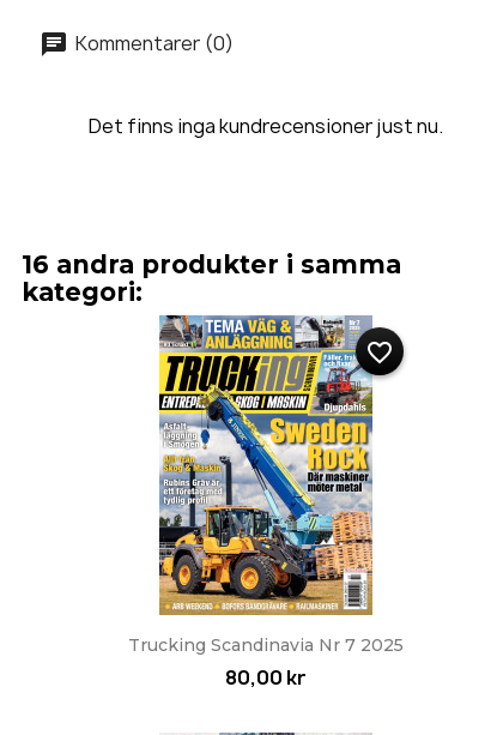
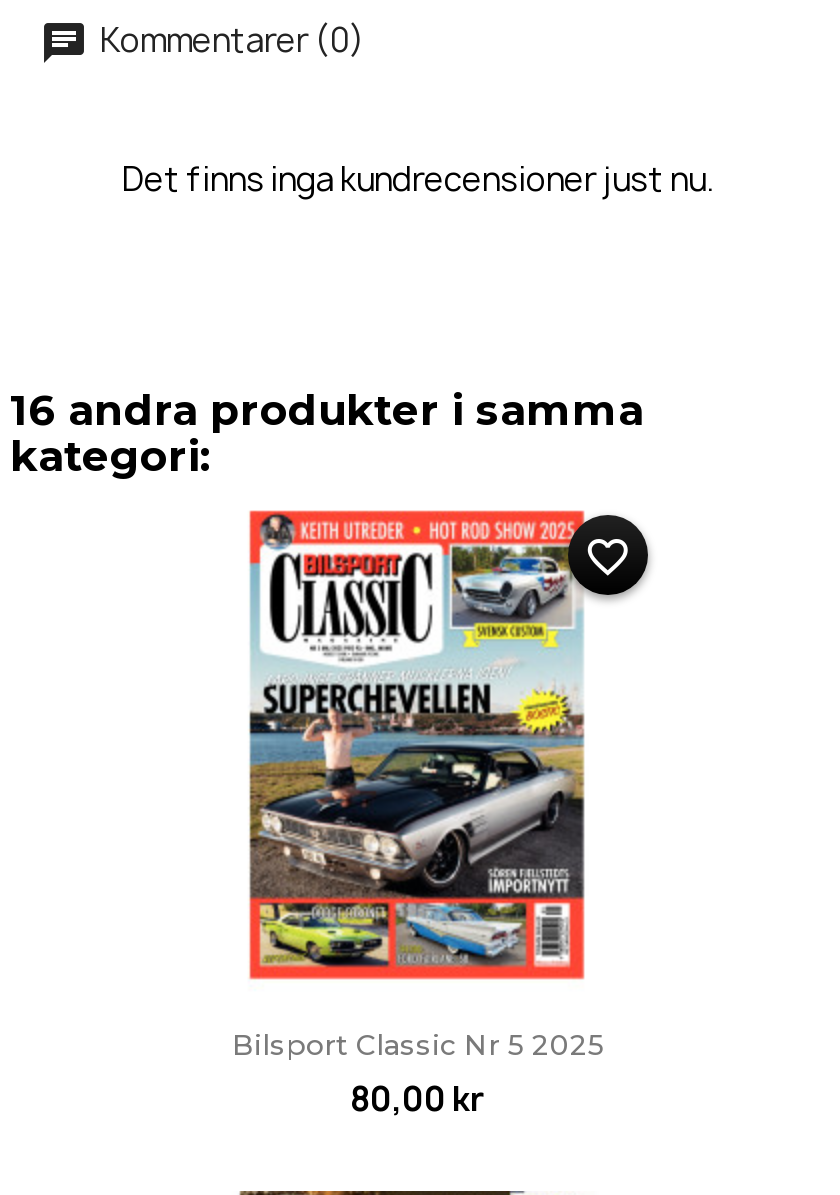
- [image]
- Trucking Scandinavia Nr 7 2025
+ [image]
+ Bilsport Classic Nr 5 2025
